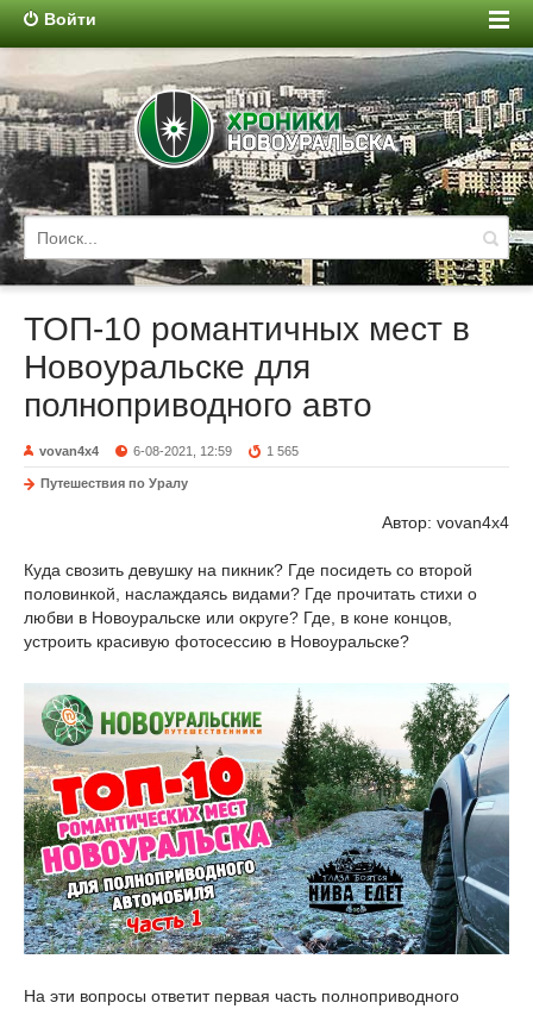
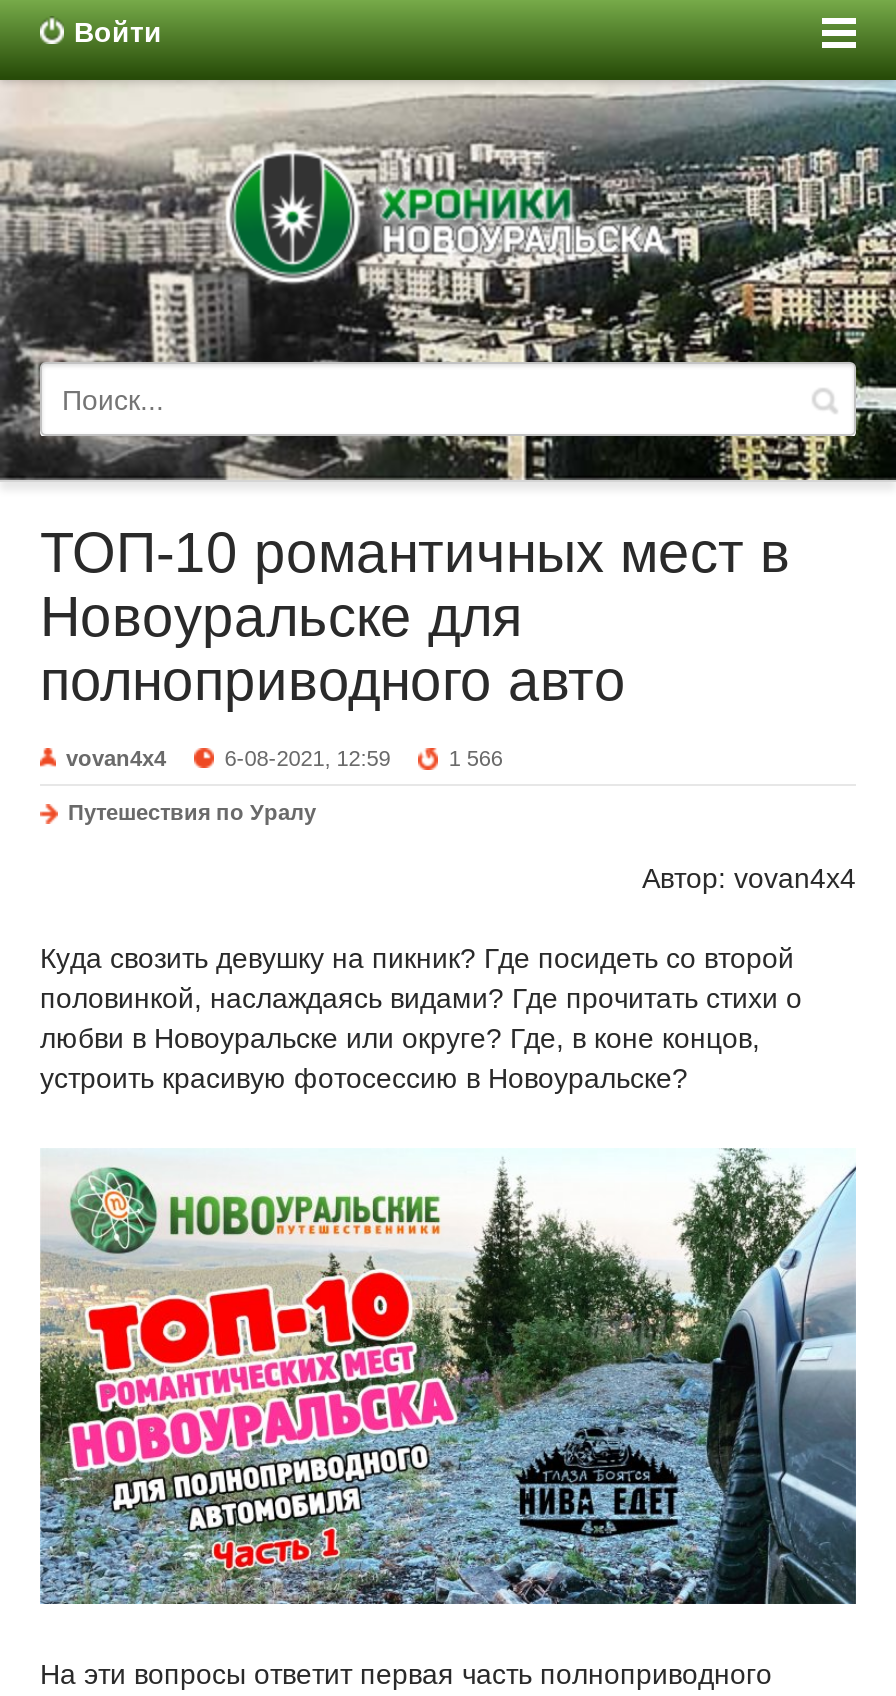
- 1 565
+ 1 566
